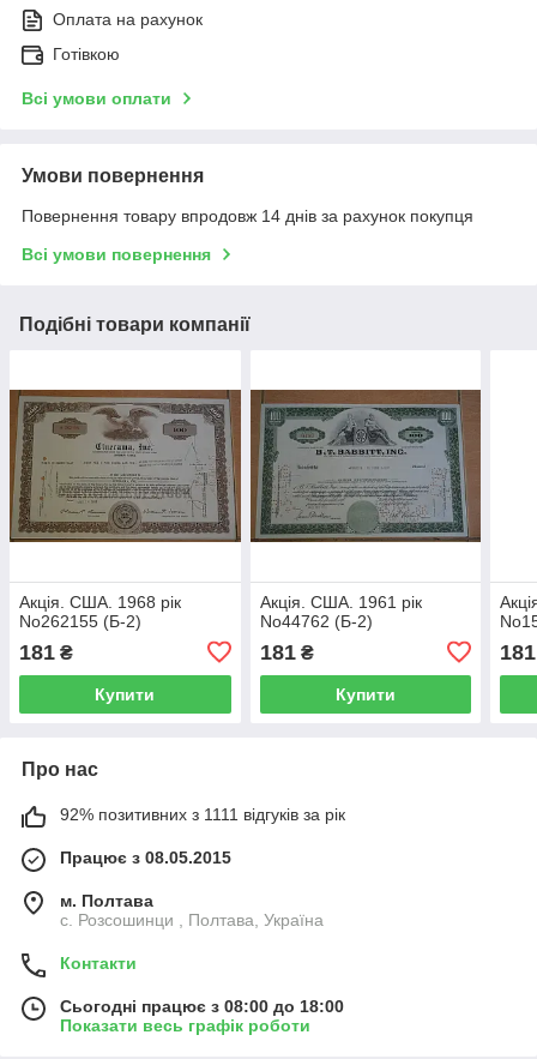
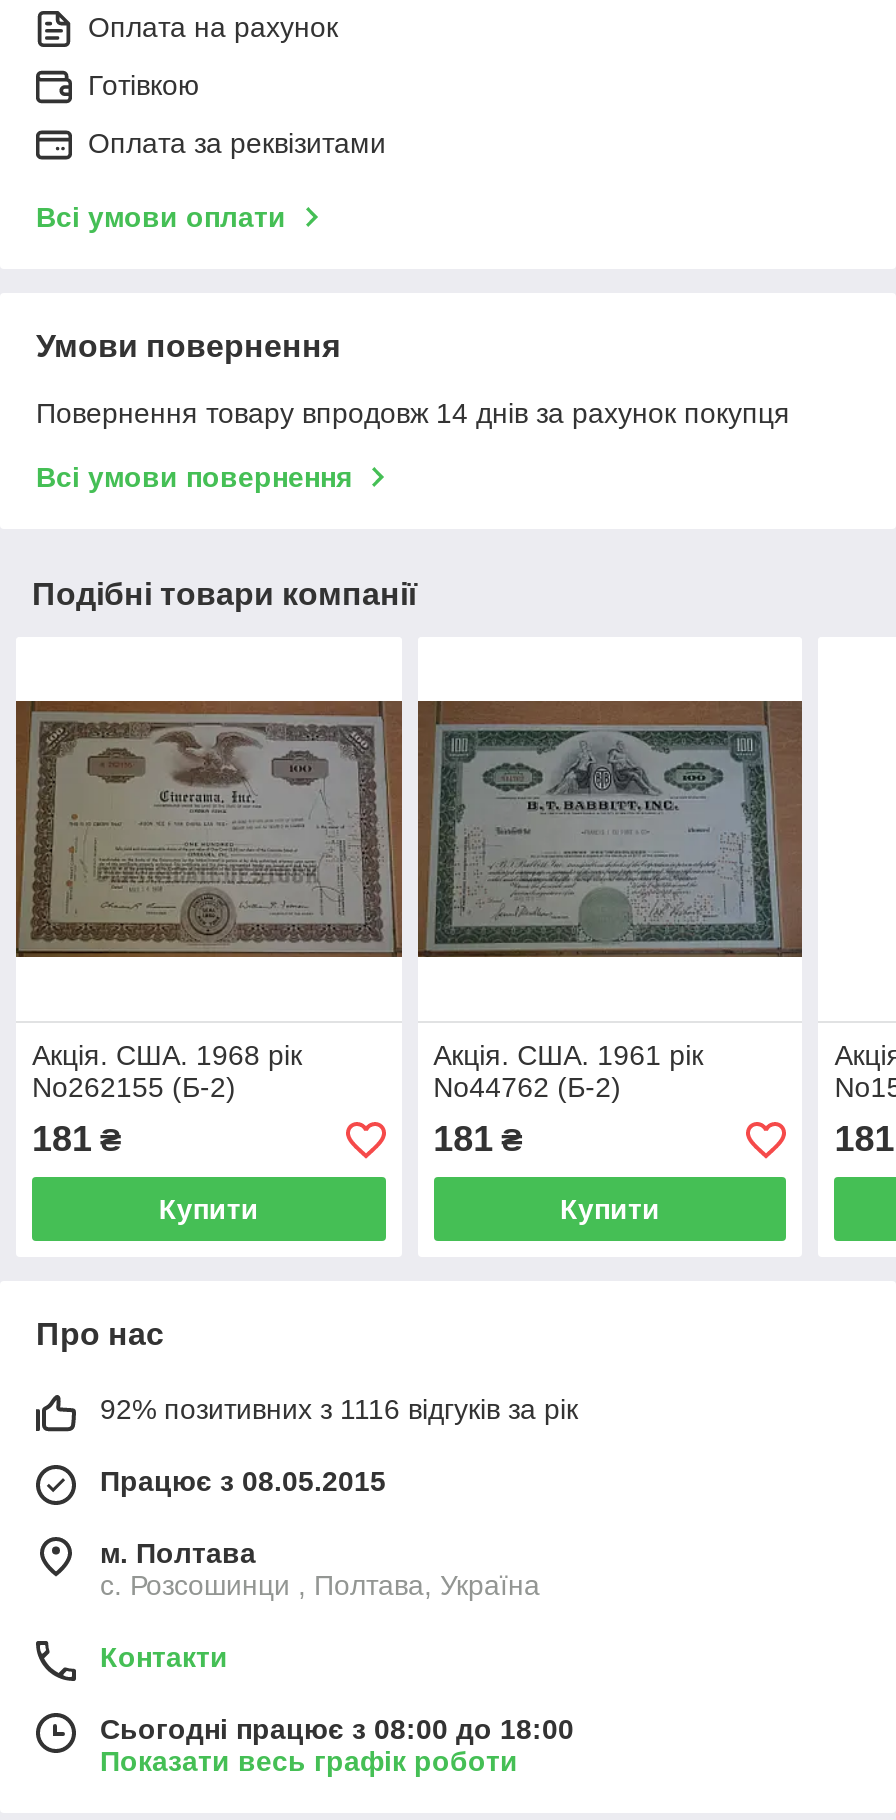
+ Оплата за реквізитами

- 92% позитивних з 1111 відгуків за рік
+ 92% позитивних з 1116 відгуків за рік
